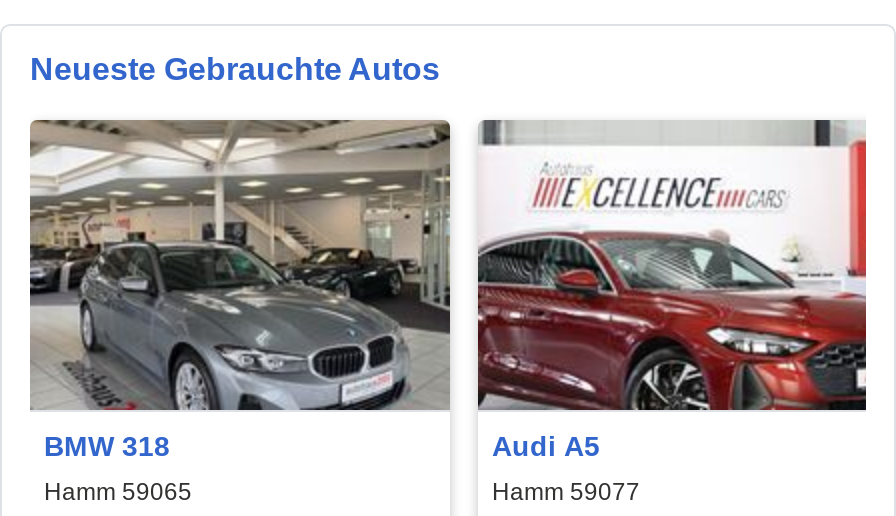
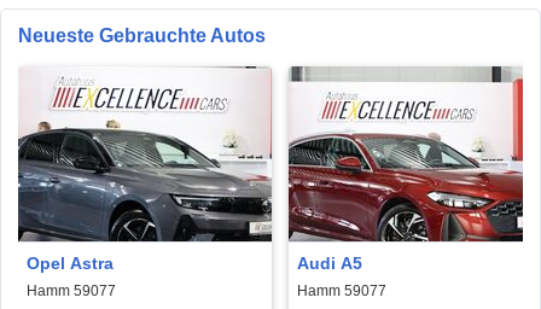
- [image]
- BMW 318
+ [image]
+ Opel Astra

- Hamm 59065
+ Hamm 59077
